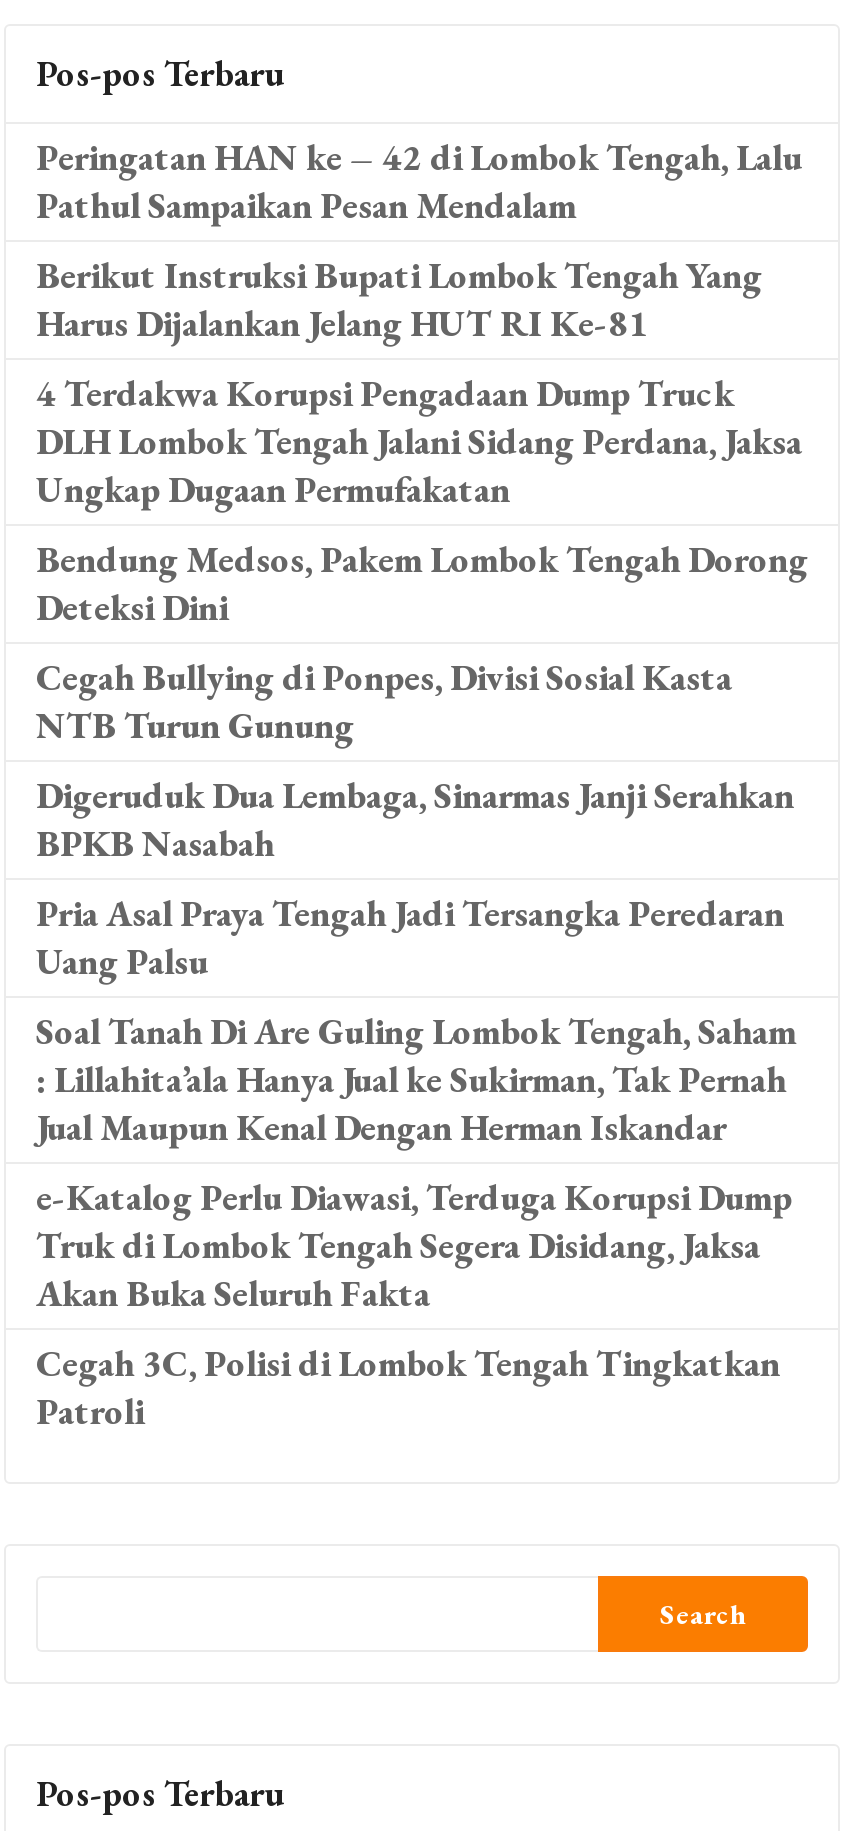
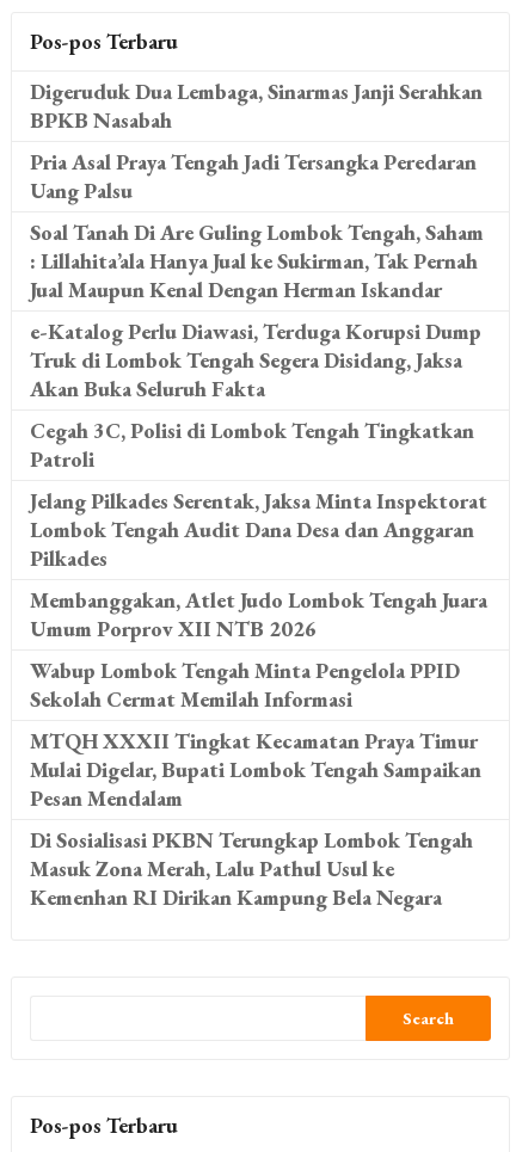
- Peringatan HAN ke – 42 di Lombok Tengah, Lalu
- Pathul Sampaikan Pesan Mendalam
- Berikut Instruksi Bupati Lombok Tengah Yang
- Harus Dijalankan Jelang HUT RI Ke-81
- 4 Terdakwa Korupsi Pengadaan Dump Truck
- DLH Lombok Tengah Jalani Sidang Perdana, Jaksa
- Ungkap Dugaan Permufakatan
- Bendung Medsos, Pakem Lombok Tengah Dorong
- Deteksi Dini
- Cegah Bullying di Ponpes, Divisi Sosial Kasta
- NTB Turun Gunung

moved up: Digeruduk Dua Lembaga, Sinarmas Janji Serahkan | BPKB Nasabah | Pria Asal Praya Tengah Jadi Tersangka Peredaran | ... | Cegah 3C, Polisi di Lombok Tengah Tingkatkan | Patroli

+ Jelang Pilkades Serentak, Jaksa Minta Inspektorat
+ Lombok Tengah Audit Dana Desa dan Anggaran
+ Pilkades
+ Membanggakan, Atlet Judo Lombok Tengah Juara
+ Umum Porprov XII NTB 2026
+ Wabup Lombok Tengah Minta Pengelola PPID
+ Sekolah Cermat Memilah Informasi
+ MTQH XXXII Tingkat Kecamatan Praya Timur
+ Mulai Digelar, Bupati Lombok Tengah Sampaikan
+ Pesan Mendalam
+ Di Sosialisasi PKBN Terungkap Lombok Tengah
+ Masuk Zona Merah, Lalu Pathul Usul ke
+ Kemenhan RI Dirikan Kampung Bela Negara
